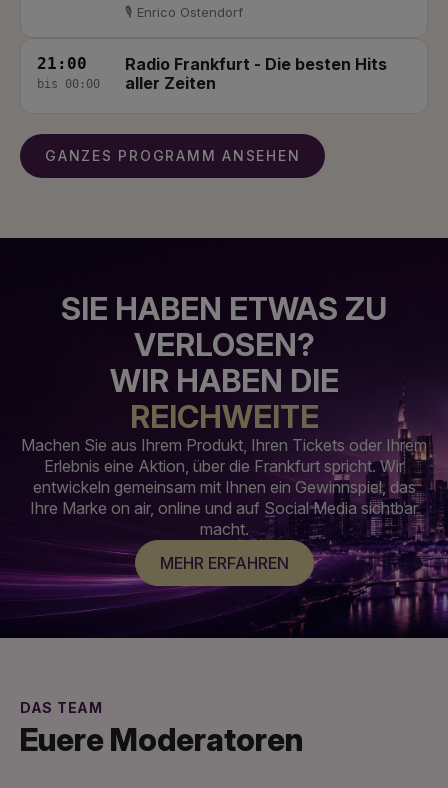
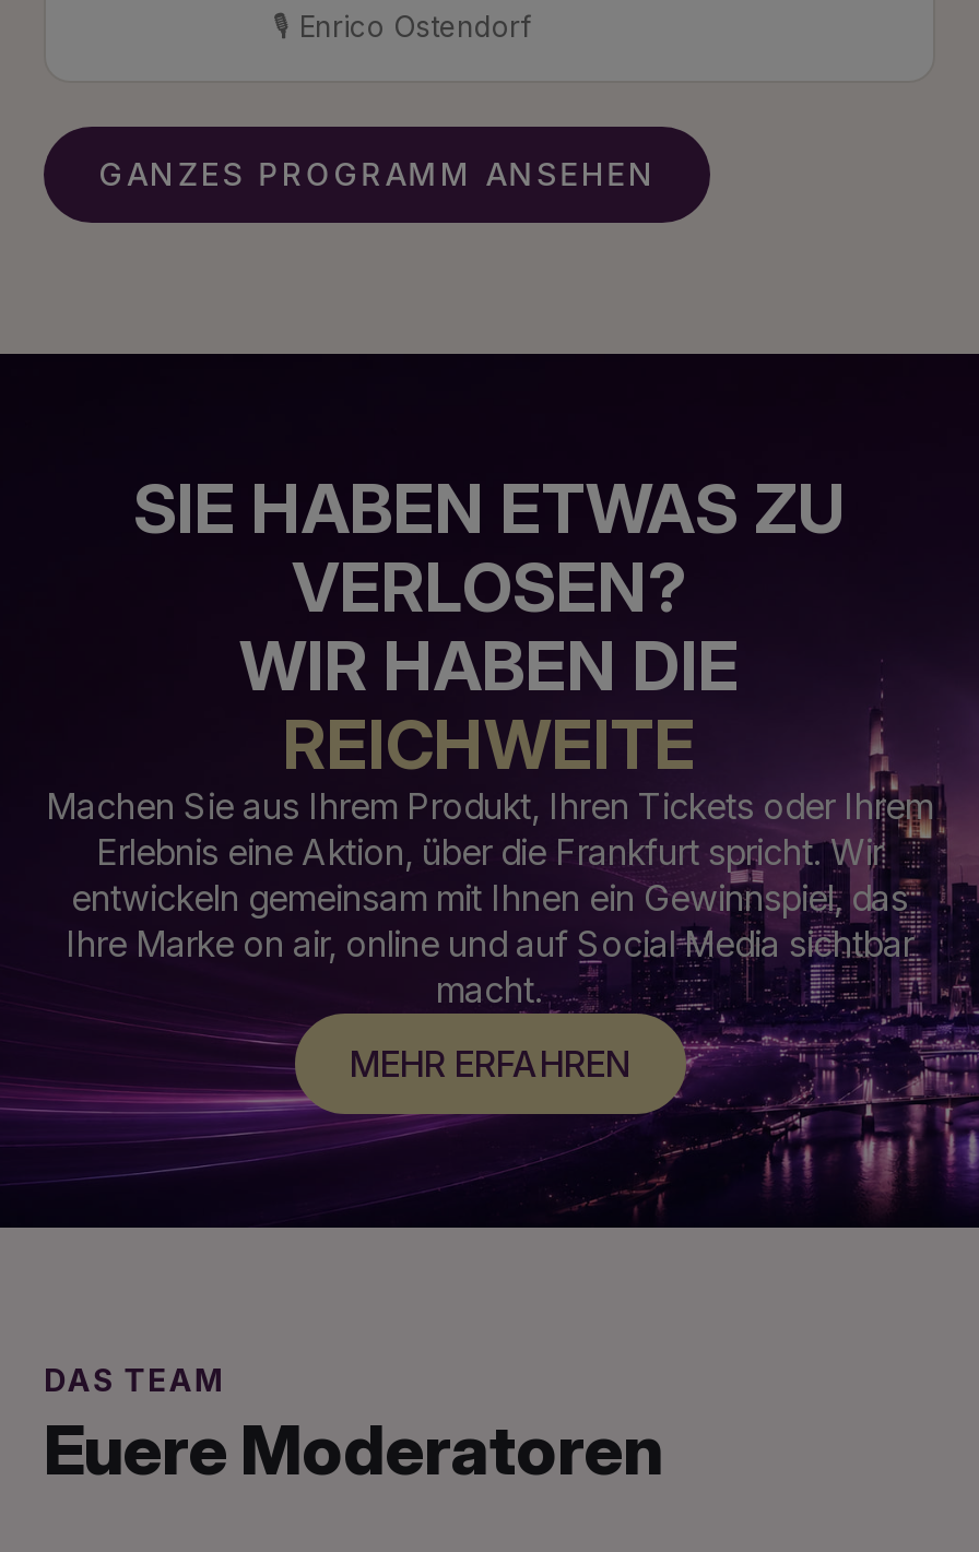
- 21:00
- bis 00:00

- Radio Frankfurt - Die besten Hits
- aller Zeiten
